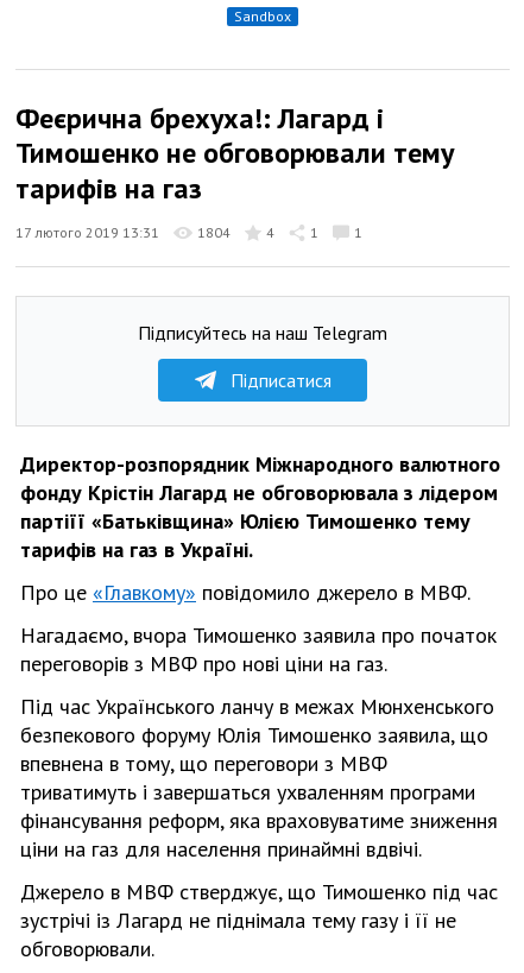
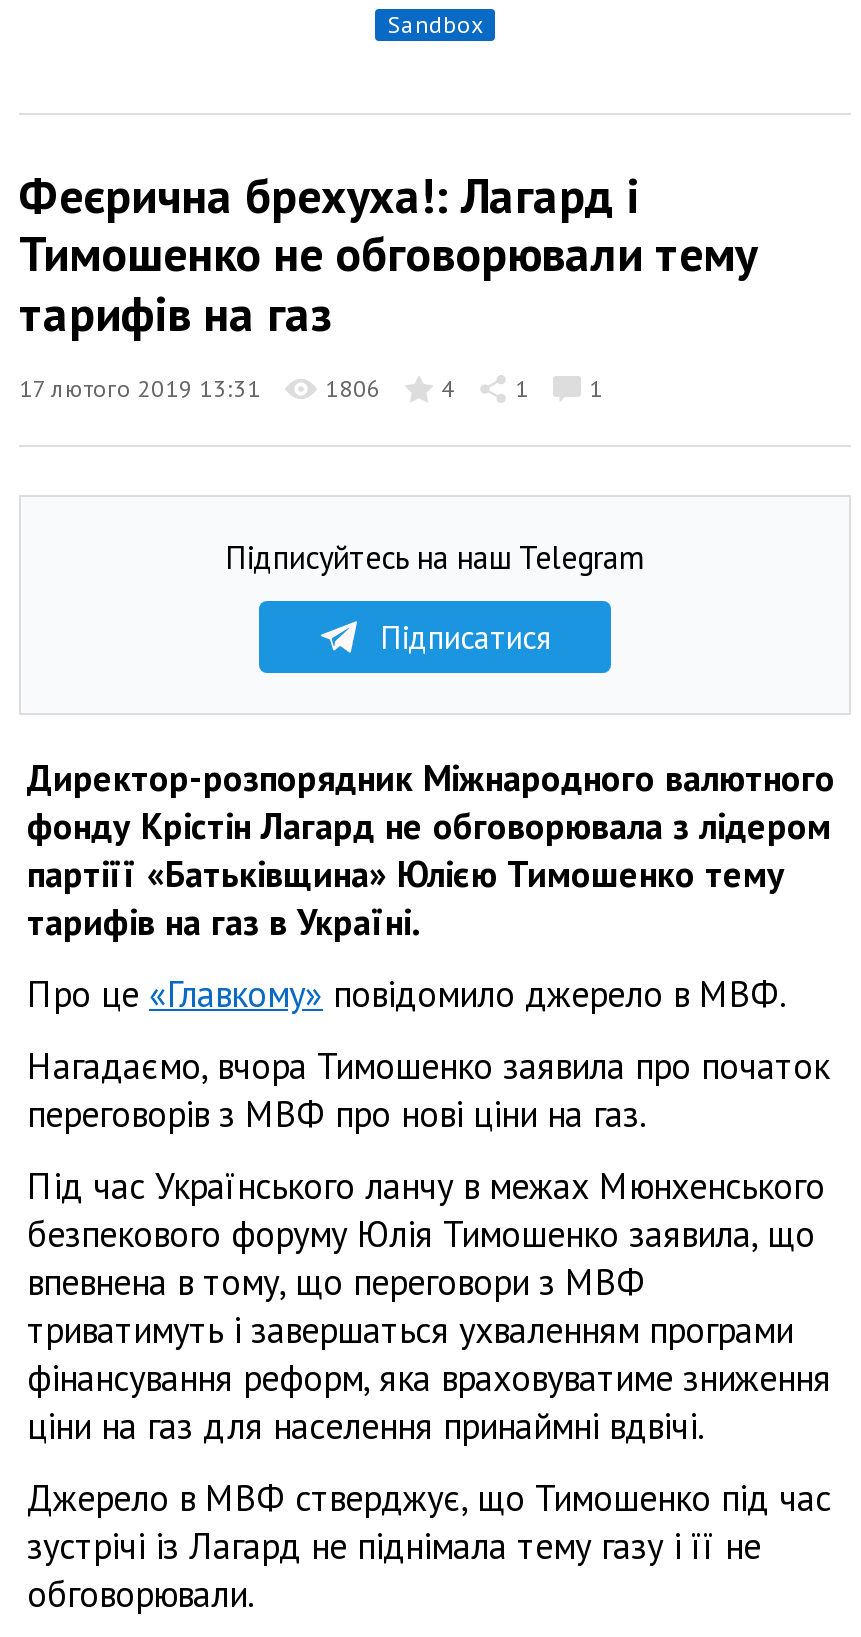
- 1804 4 1 1
+ 1806 4 1 1
